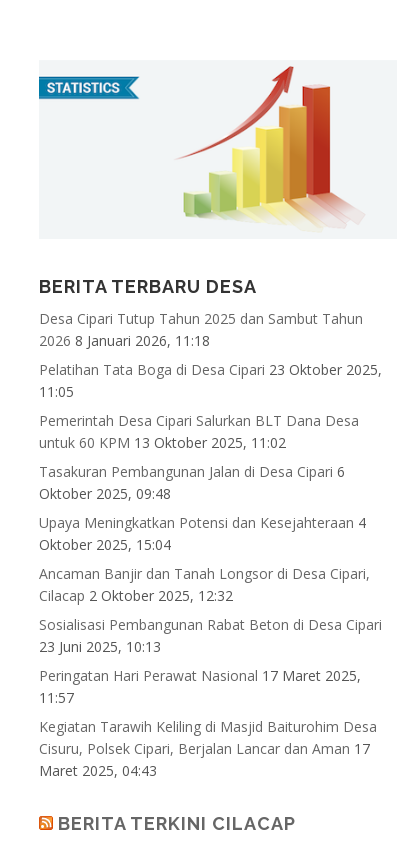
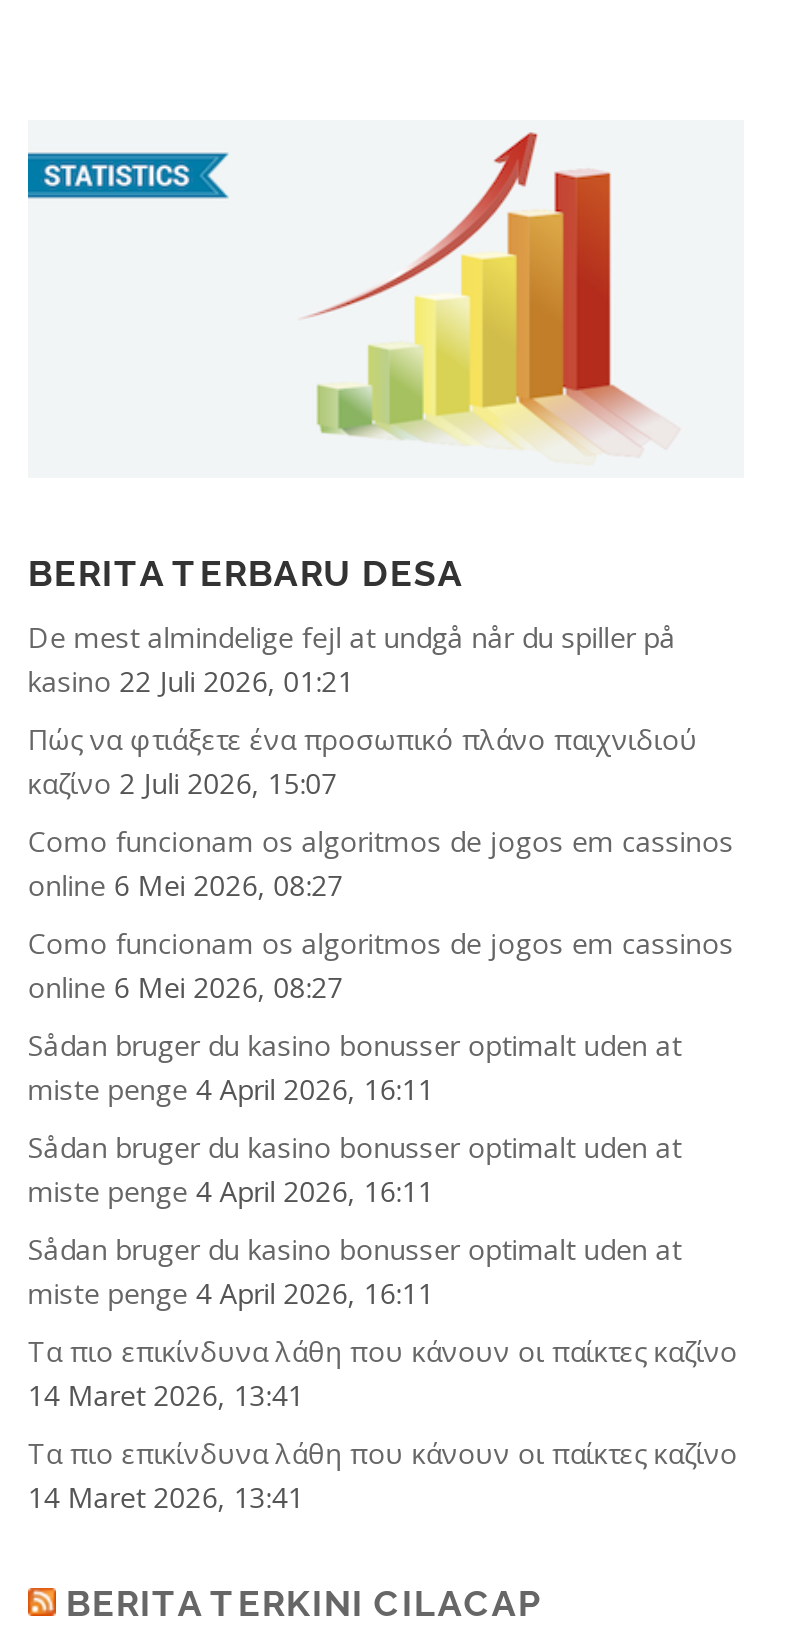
- Desa Cipari Tutup Tahun 2025 dan Sambut Tahun
- 2026 8 Januari 2026, 11:18
+ De mest almindelige fejl at undgå når du spiller på
+ kasino 22 Juli 2026, 01:21

- Pelatihan Tata Boga di Desa Cipari 23 Oktober 2025,
- 11:05
+ Πώς να φτιάξετε ένα προσωπικό πλάνο παιχνιδιού
+ καζίνο 2 Juli 2026, 15:07

- Pemerintah Desa Cipari Salurkan BLT Dana Desa
- untuk 60 KPM 13 Oktober 2025, 11:02
+ Como funcionam os algoritmos de jogos em cassinos
+ online 6 Mei 2026, 08:27

- Tasakuran Pembangunan Jalan di Desa Cipari 6
- Oktober 2025, 09:48
+ Como funcionam os algoritmos de jogos em cassinos
+ online 6 Mei 2026, 08:27

- Upaya Meningkatkan Potensi dan Kesejahteraan 4
- Oktober 2025, 15:04
+ Sådan bruger du kasino bonusser optimalt uden at
+ miste penge 4 April 2026, 16:11

- Ancaman Banjir dan Tanah Longsor di Desa Cipari,
- Cilacap 2 Oktober 2025, 12:32
+ Sådan bruger du kasino bonusser optimalt uden at
+ miste penge 4 April 2026, 16:11

- Sosialisasi Pembangunan Rabat Beton di Desa Cipari
- 23 Juni 2025, 10:13
+ Sådan bruger du kasino bonusser optimalt uden at
+ miste penge 4 April 2026, 16:11

- Peringatan Hari Perawat Nasional 17 Maret 2025,
- 11:57
+ Τα πιο επικίνδυνα λάθη που κάνουν οι παίκτες καζίνο
+ 14 Maret 2026, 13:41

- Kegiatan Tarawih Keliling di Masjid Baiturohim Desa
- Cisuru, Polsek Cipari, Berjalan Lancar dan Aman 17
- Maret 2025, 04:43
+ Τα πιο επικίνδυνα λάθη που κάνουν οι παίκτες καζίνο
+ 14 Maret 2026, 13:41
